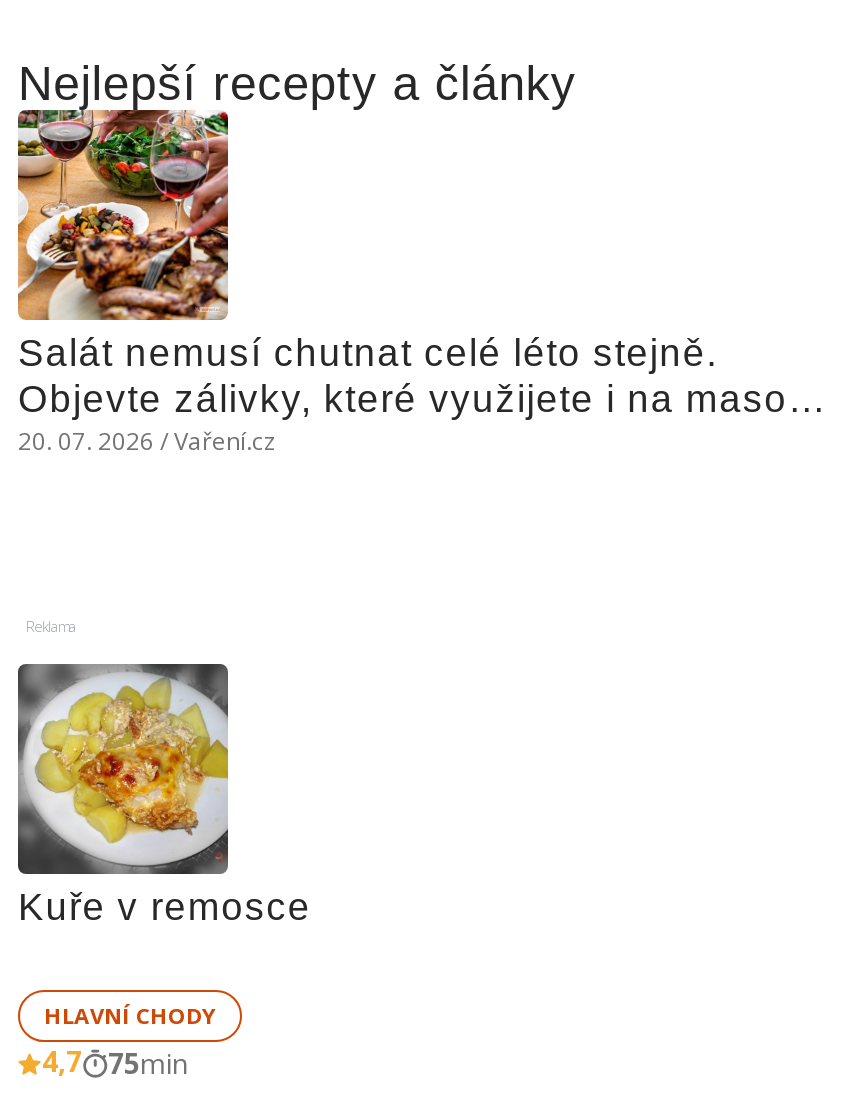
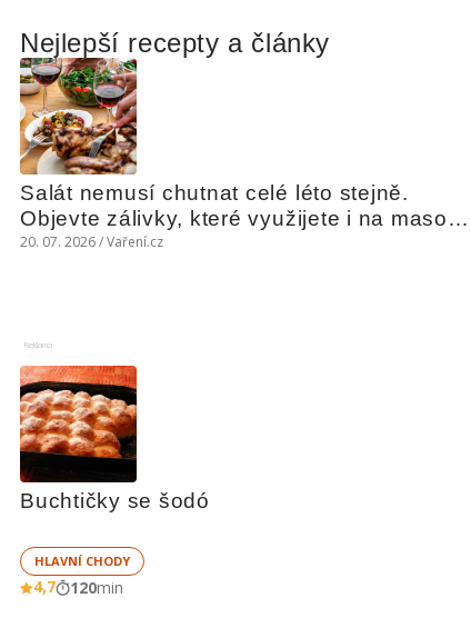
- [image]
- Kuře v remosce
+ [image]
+ Buchtičky se šodó

- 4,7 75min
+ 4,7 120min
